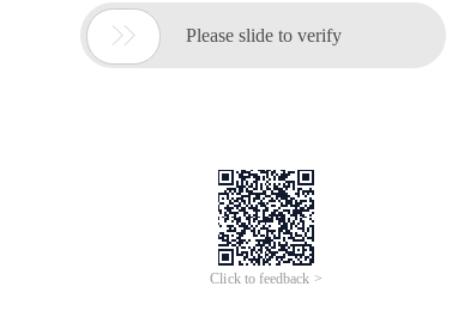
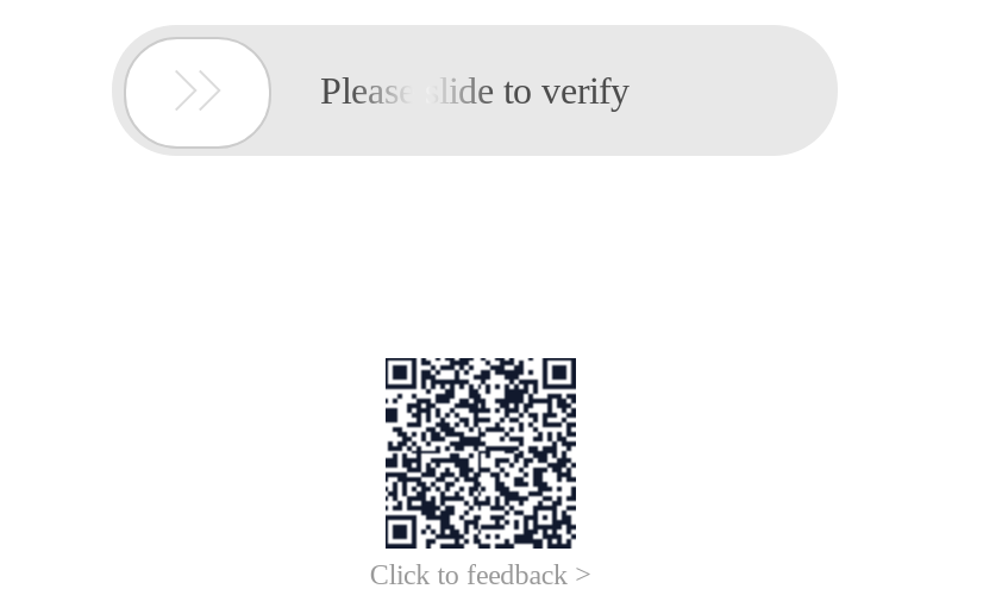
- [image]
+ [image]
